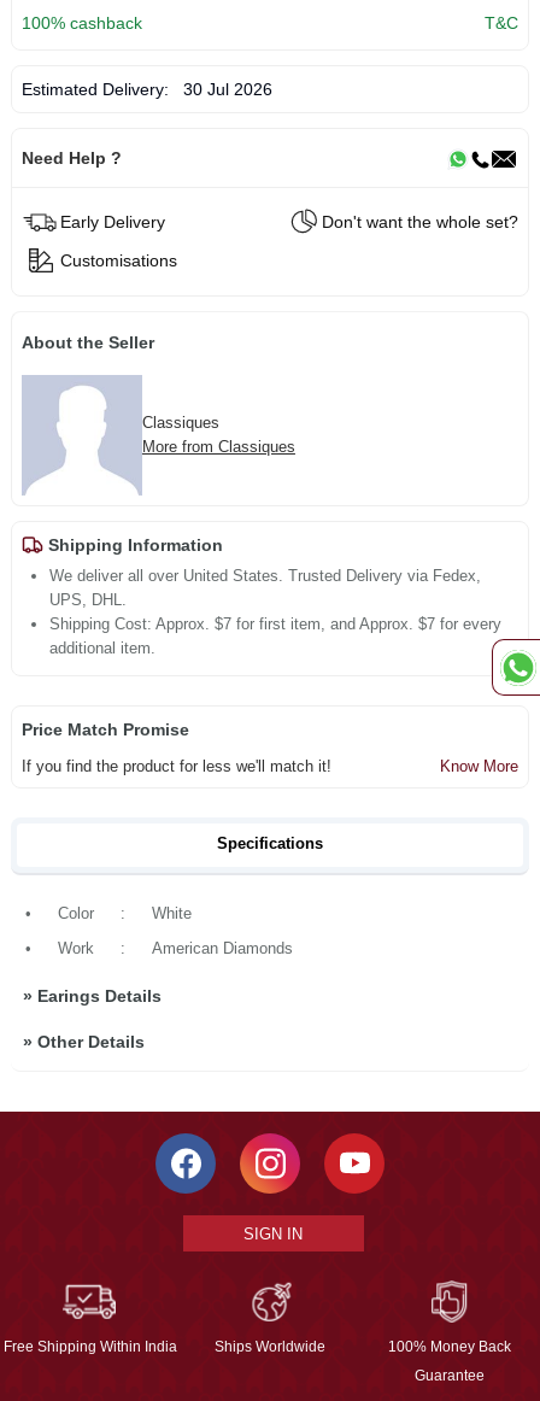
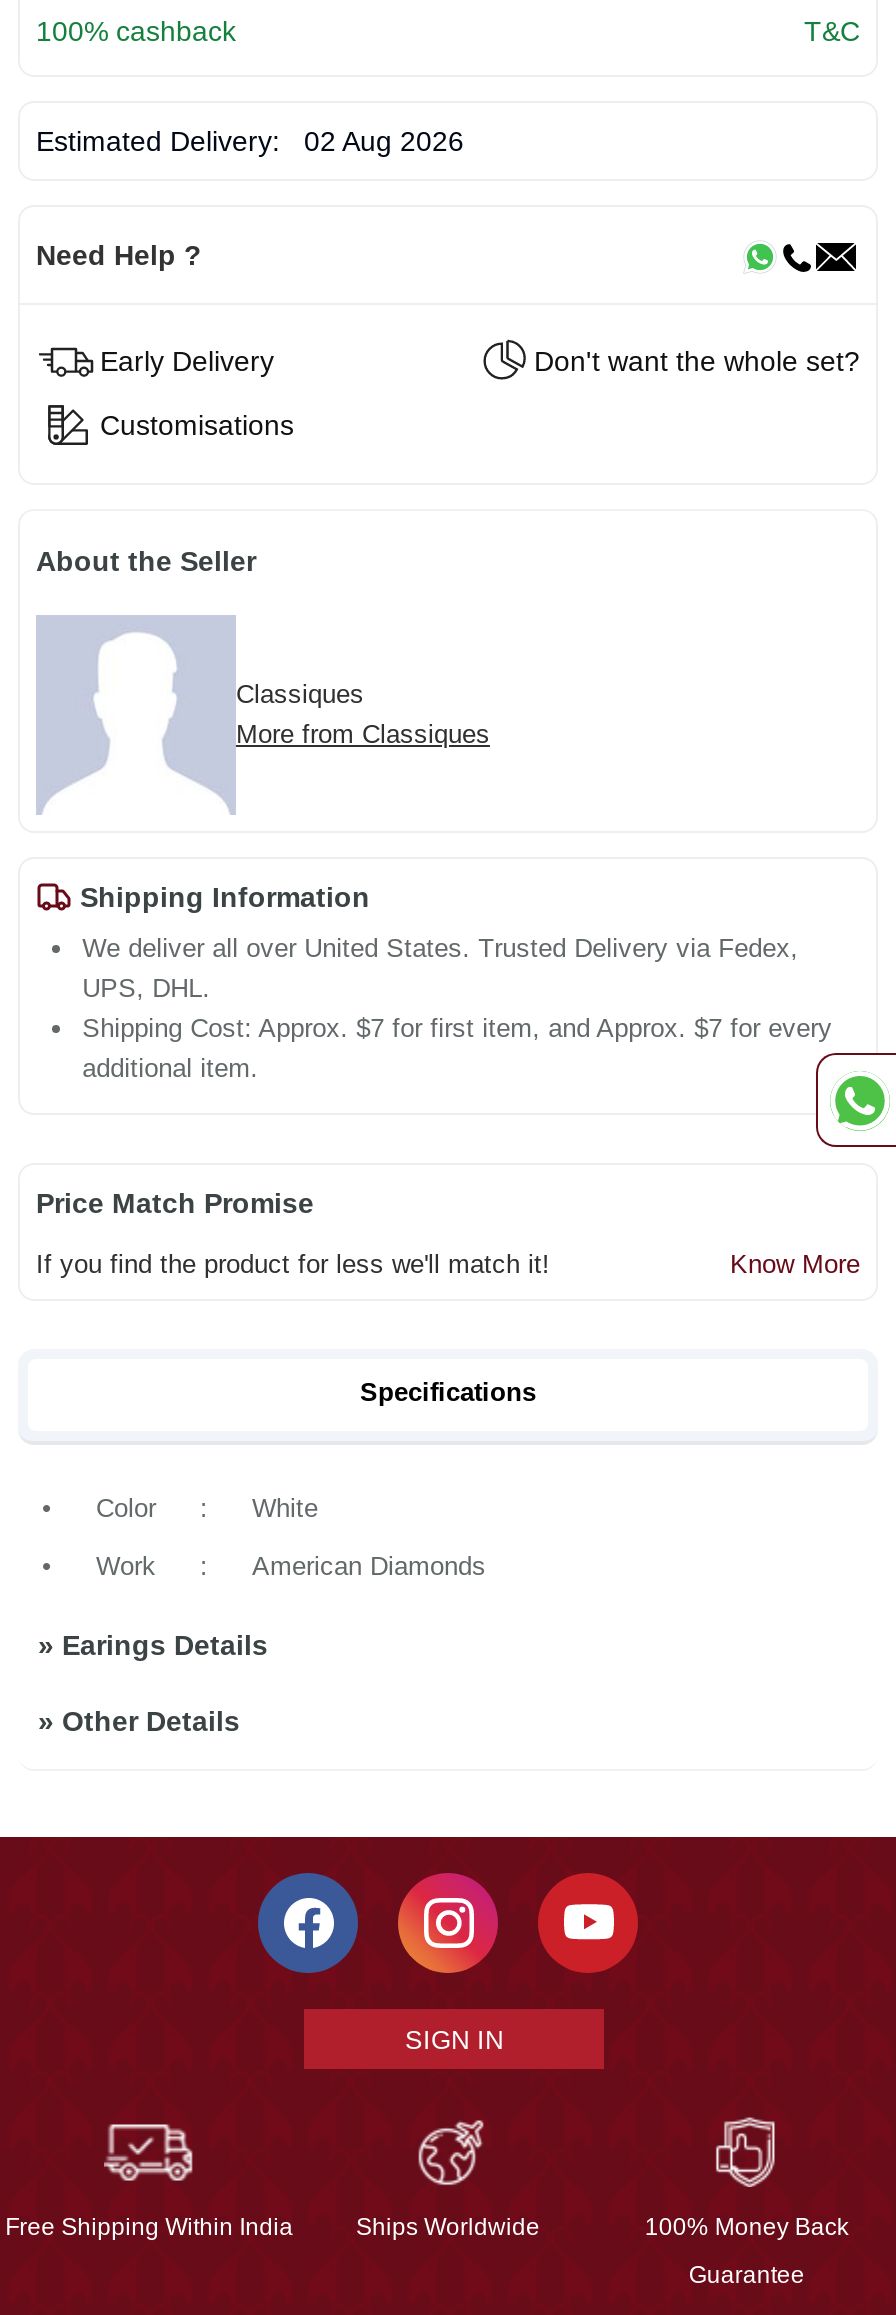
- Estimated Delivery: 30 Jul 2026
+ Estimated Delivery: 02 Aug 2026
